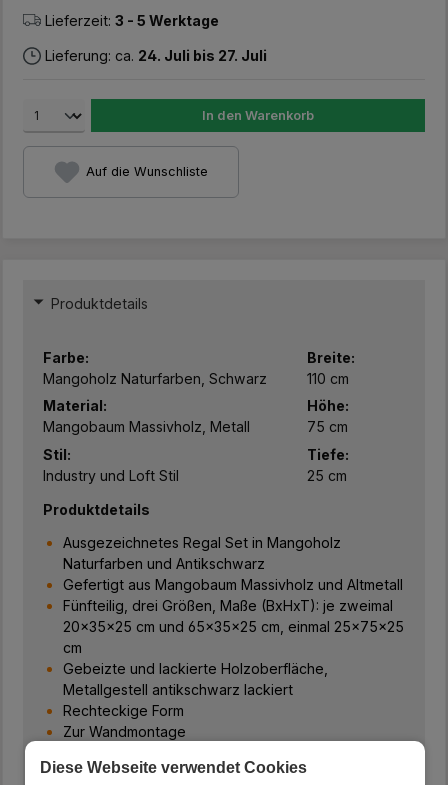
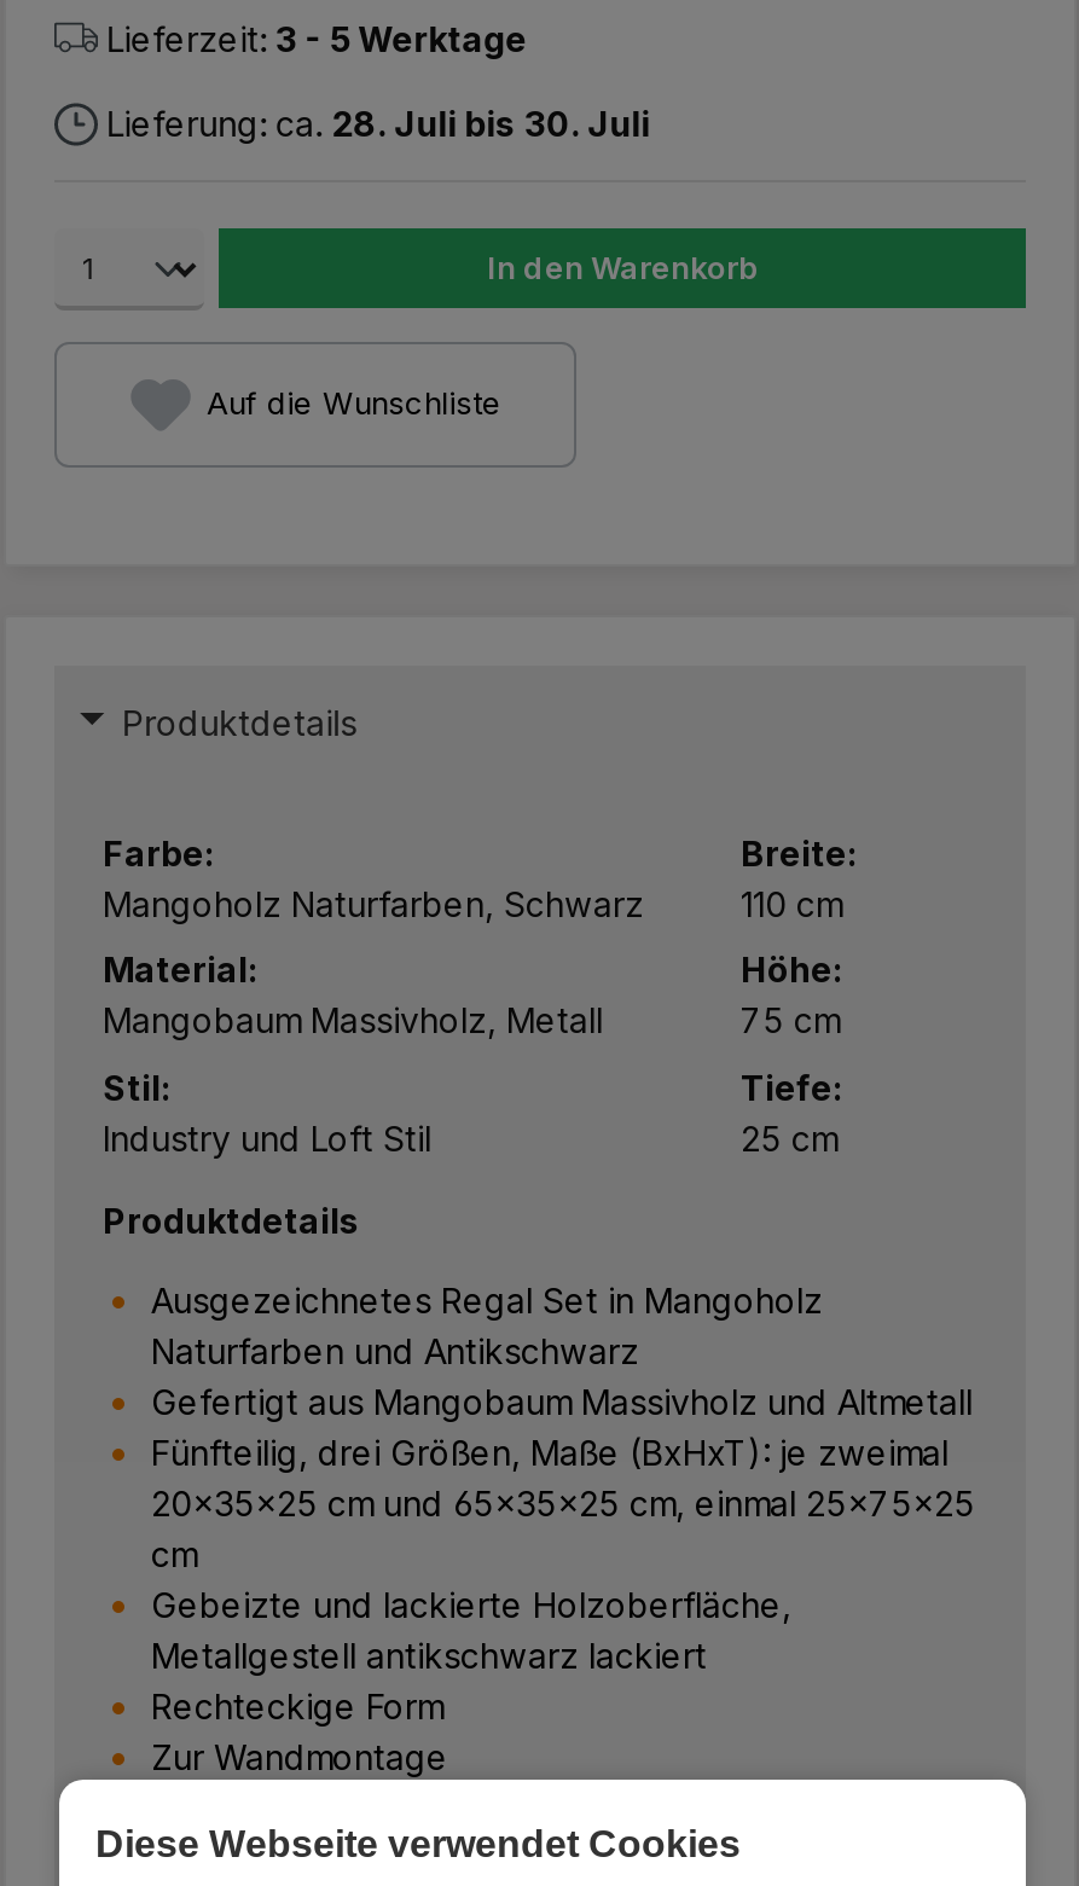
- Lieferung: ca. 24. Juli bis 27. Juli
+ Lieferung: ca. 28. Juli bis 30. Juli
